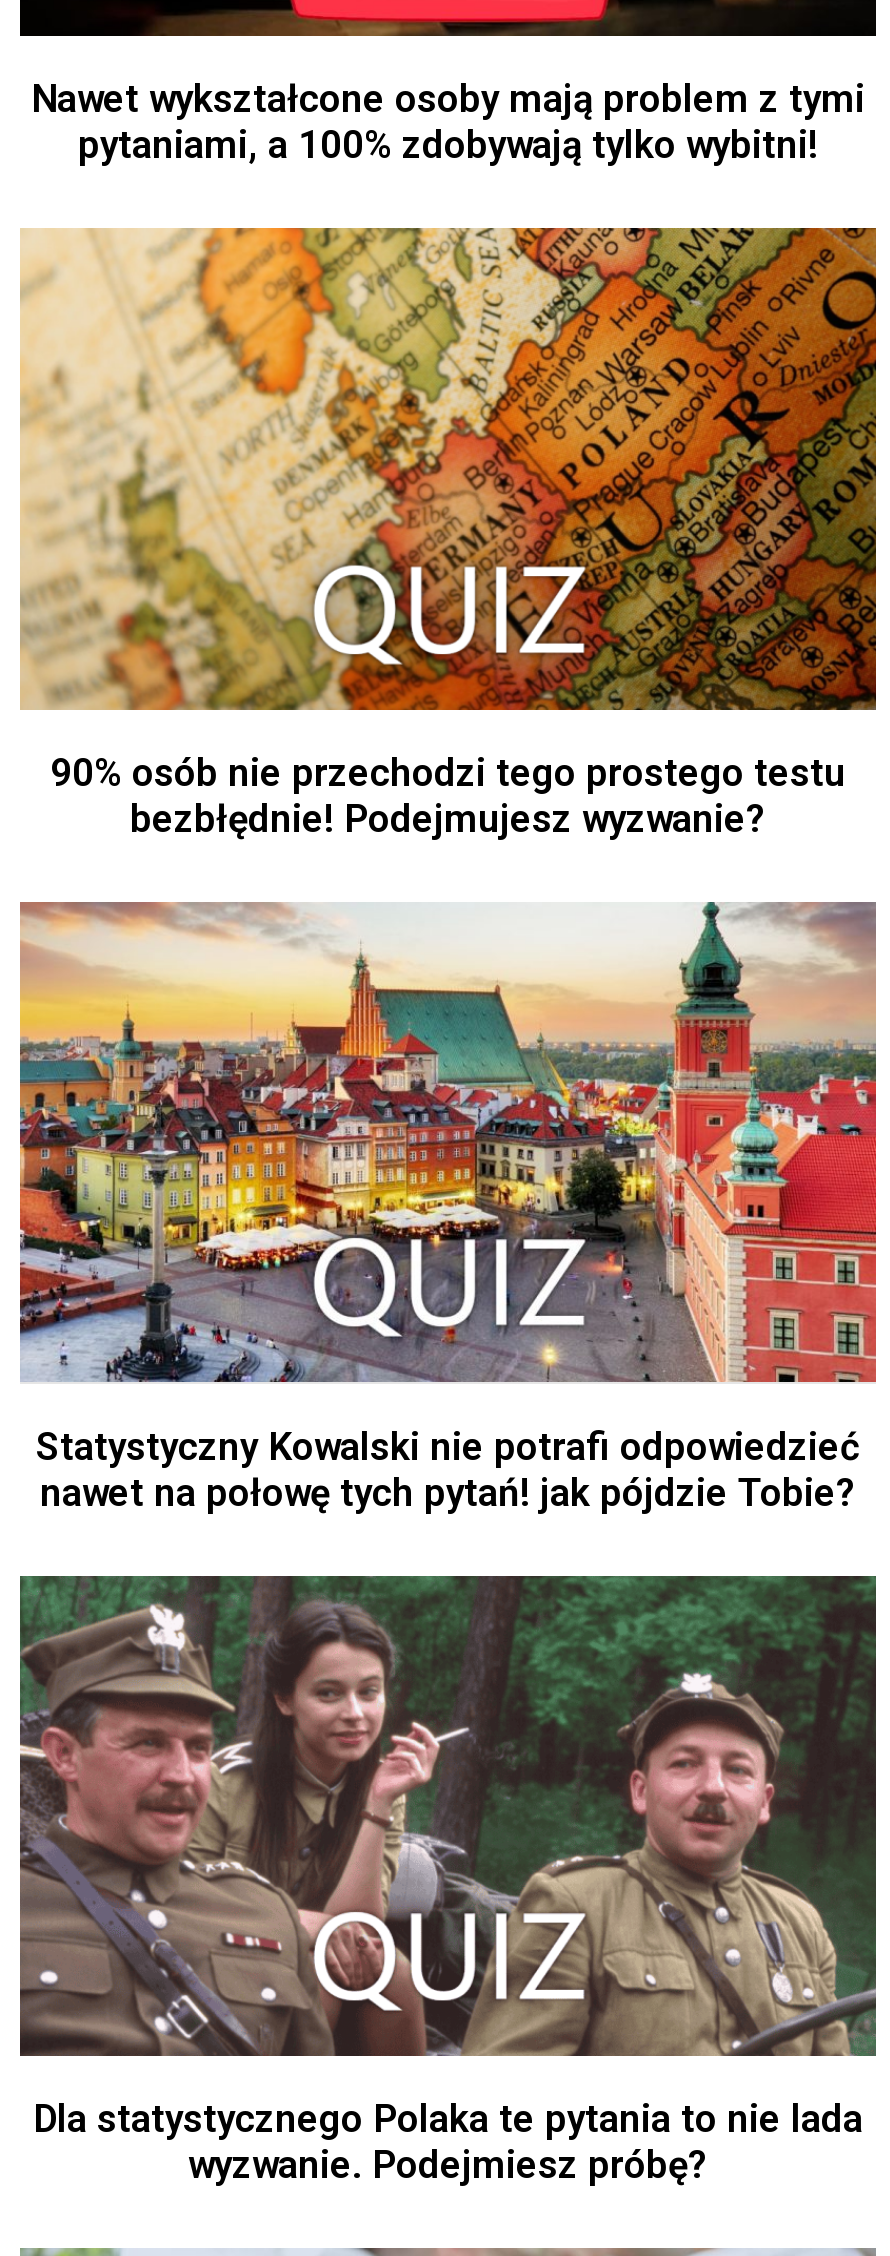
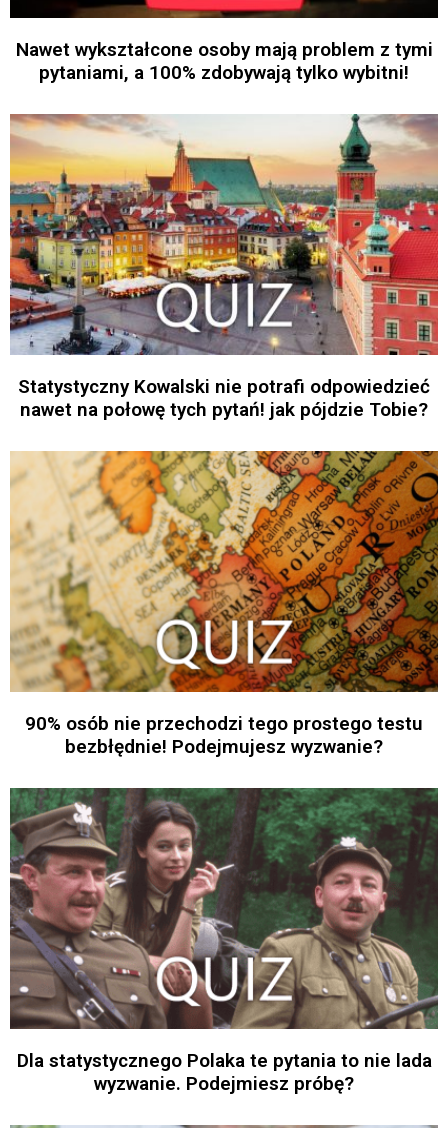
moved down: [image] | 90% osób nie przechodzi tego prostego testu | bezbłędnie! Podejmujesz wyzwanie?

moved up: [image] | Statystyczny Kowalski nie potrafi odpowiedzieć | nawet na połowę tych pytań! jak pójdzie Tobie?
